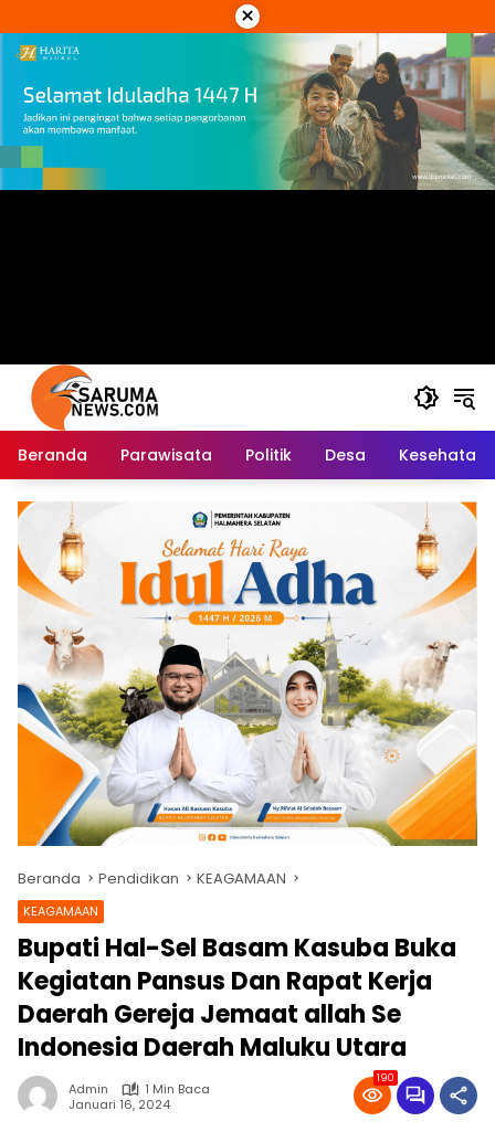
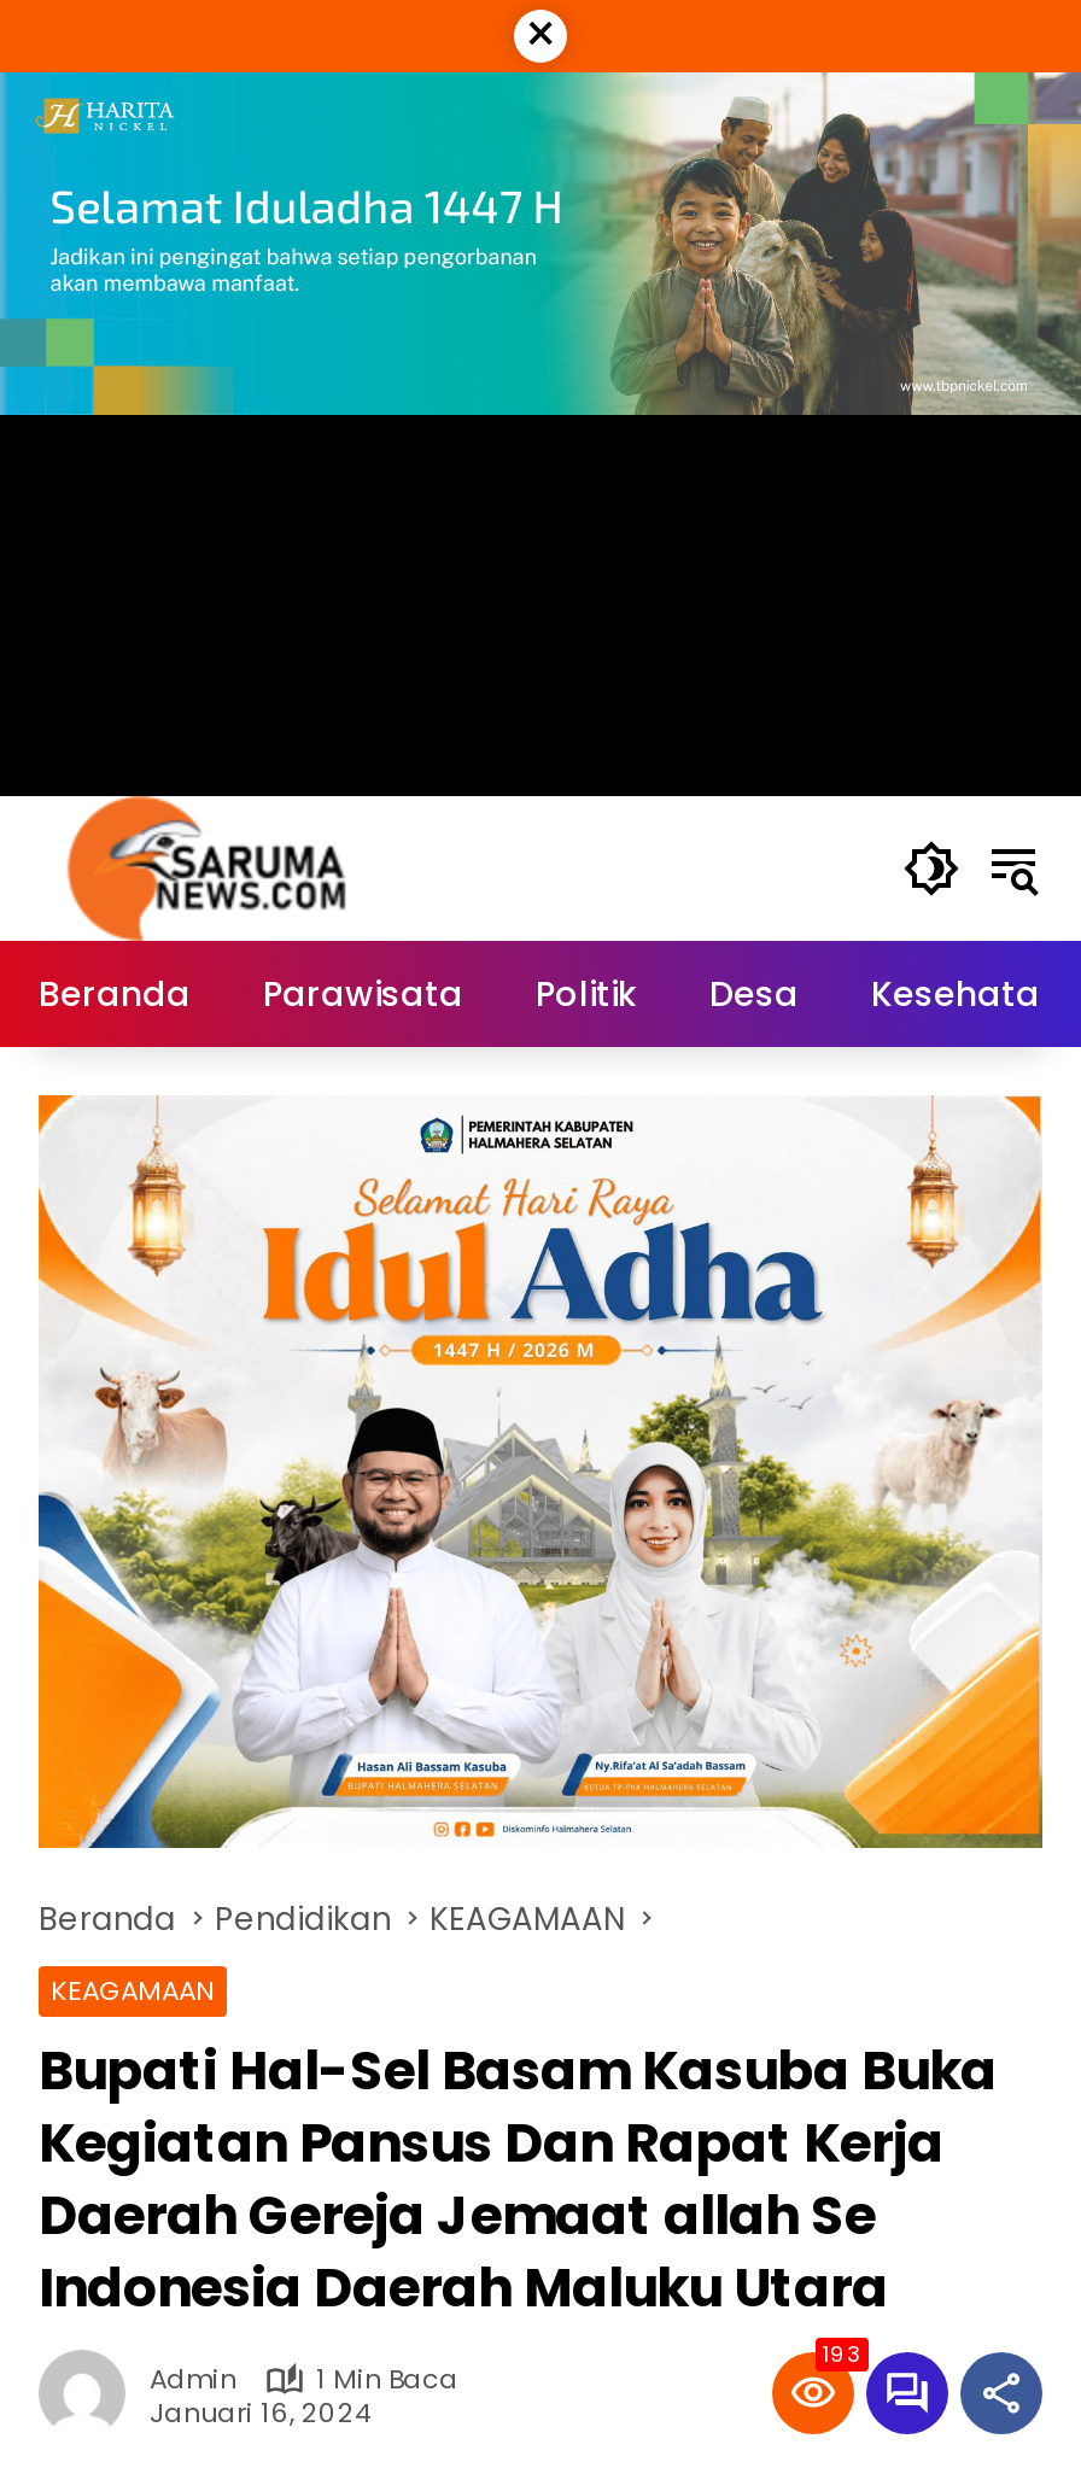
- 190
+ 193
